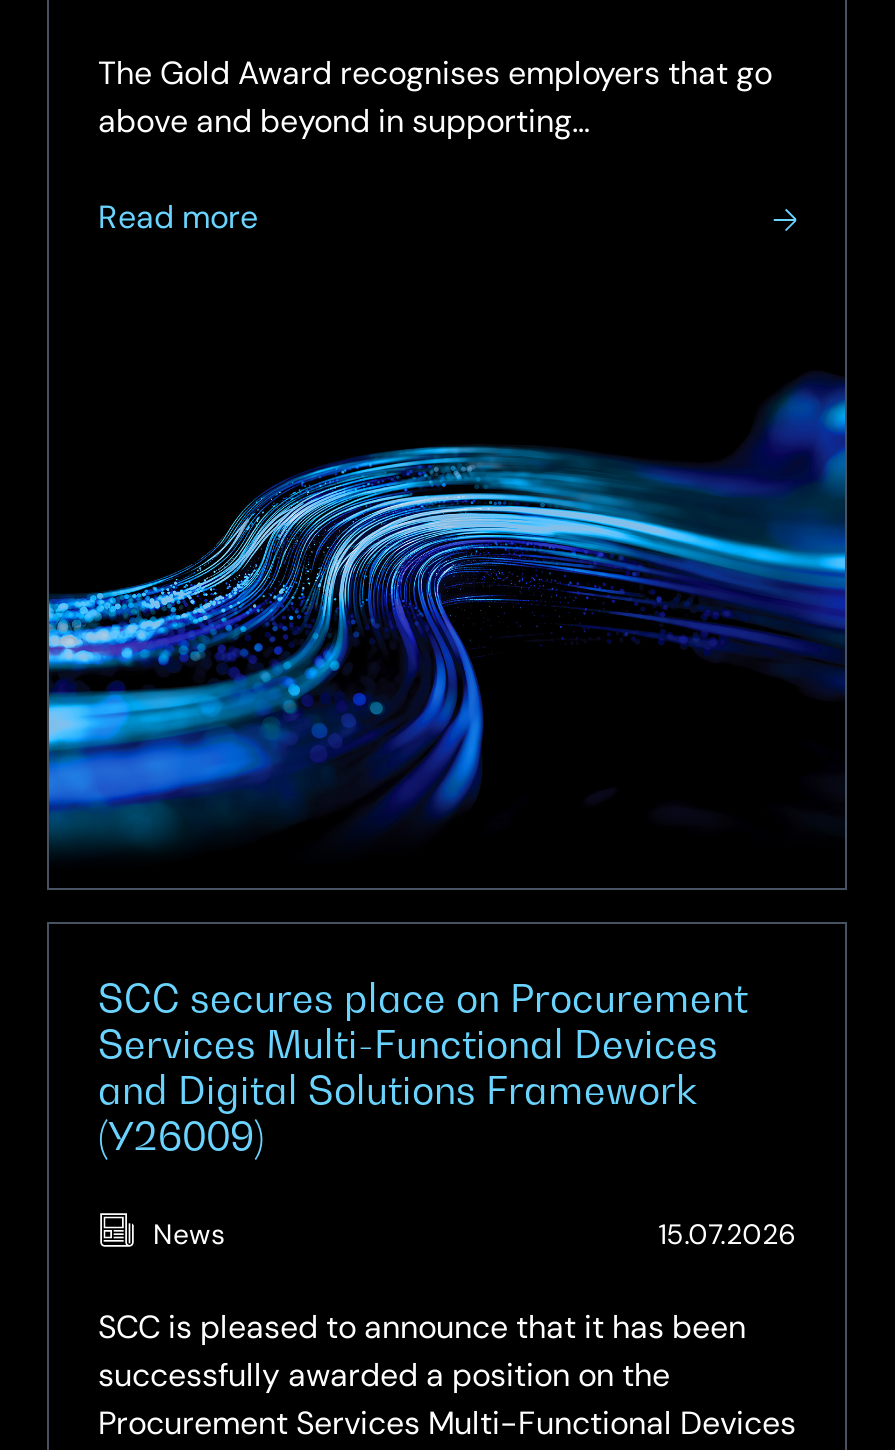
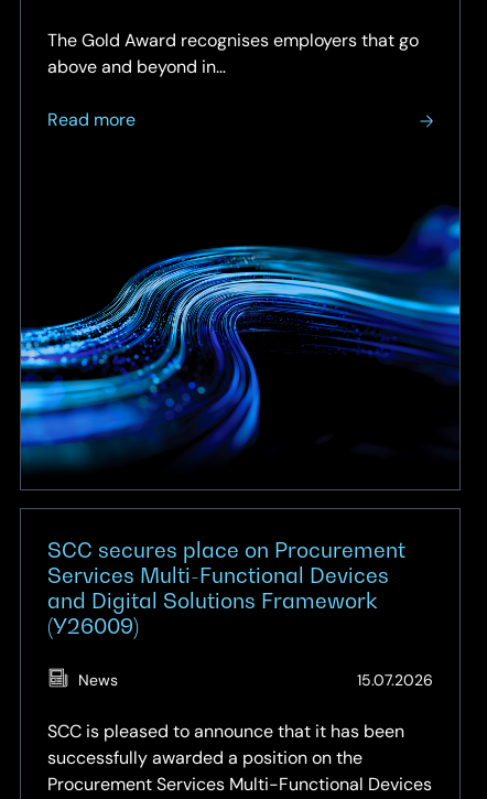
- above and beyond in supporting…
+ above and beyond in…
